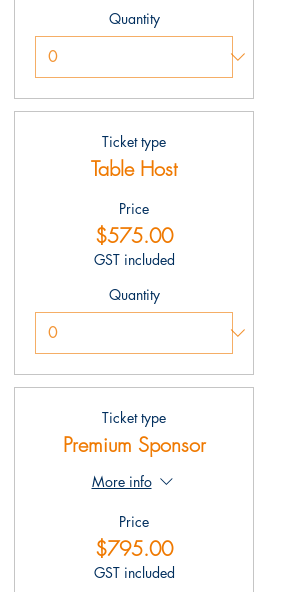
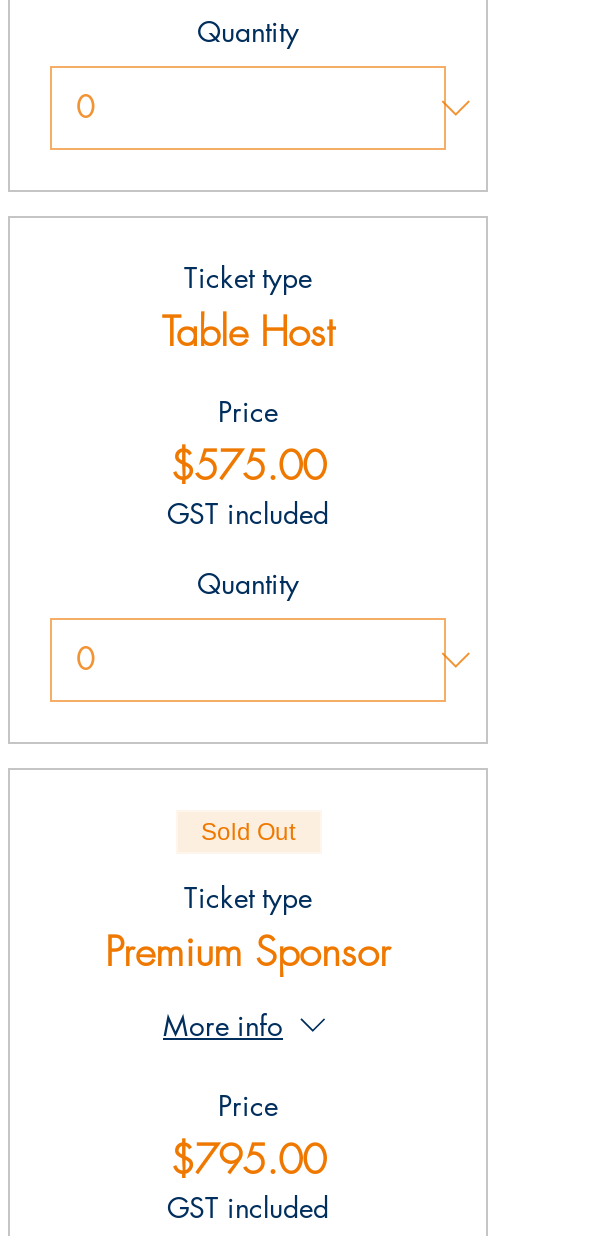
+ Sold Out
